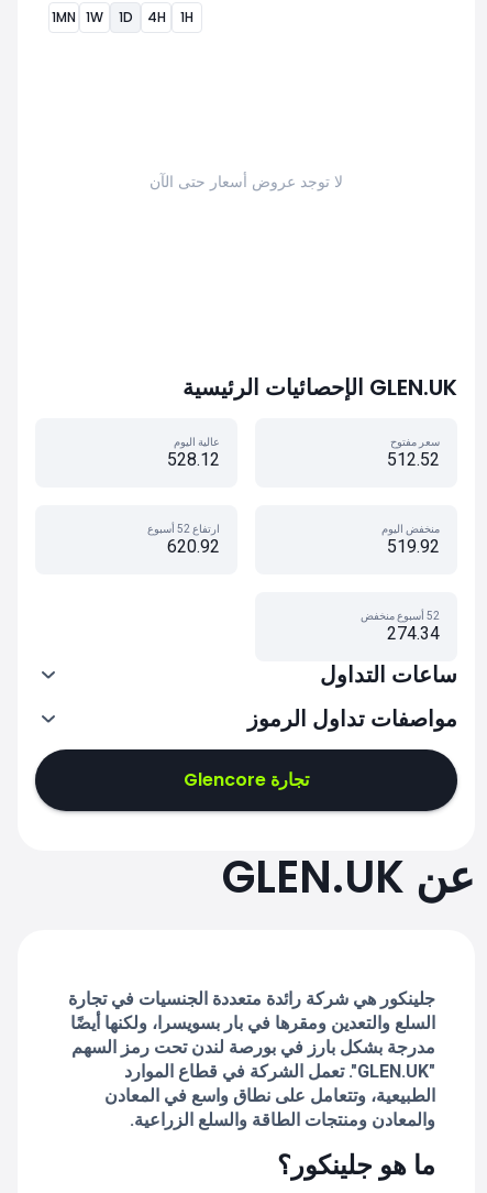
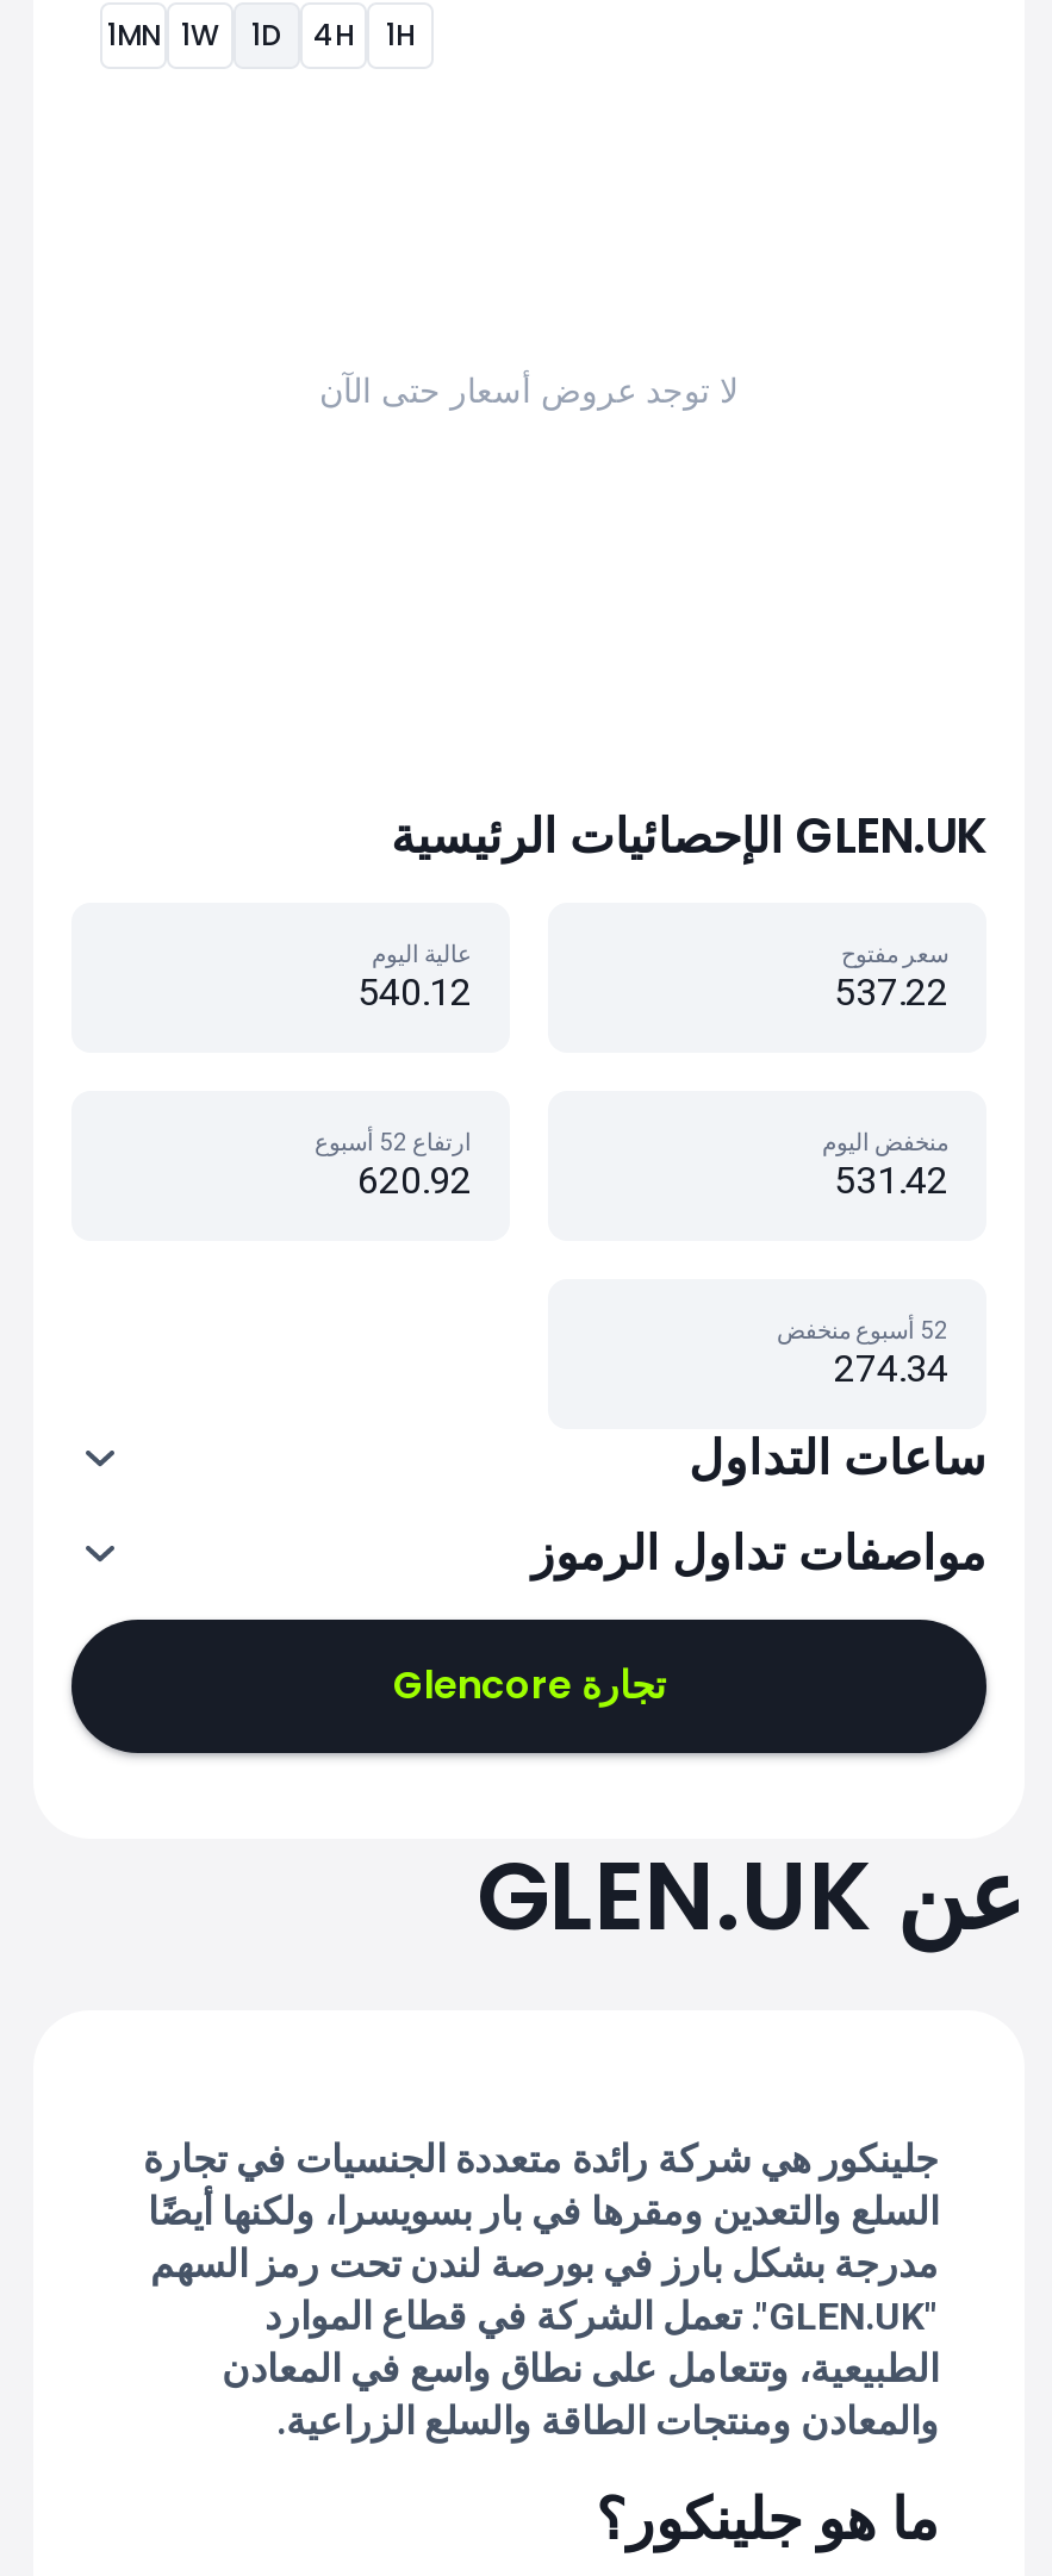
- 528.12
+ 540.12

- 512.52
+ 537.22

- 519.92
+ 531.42
